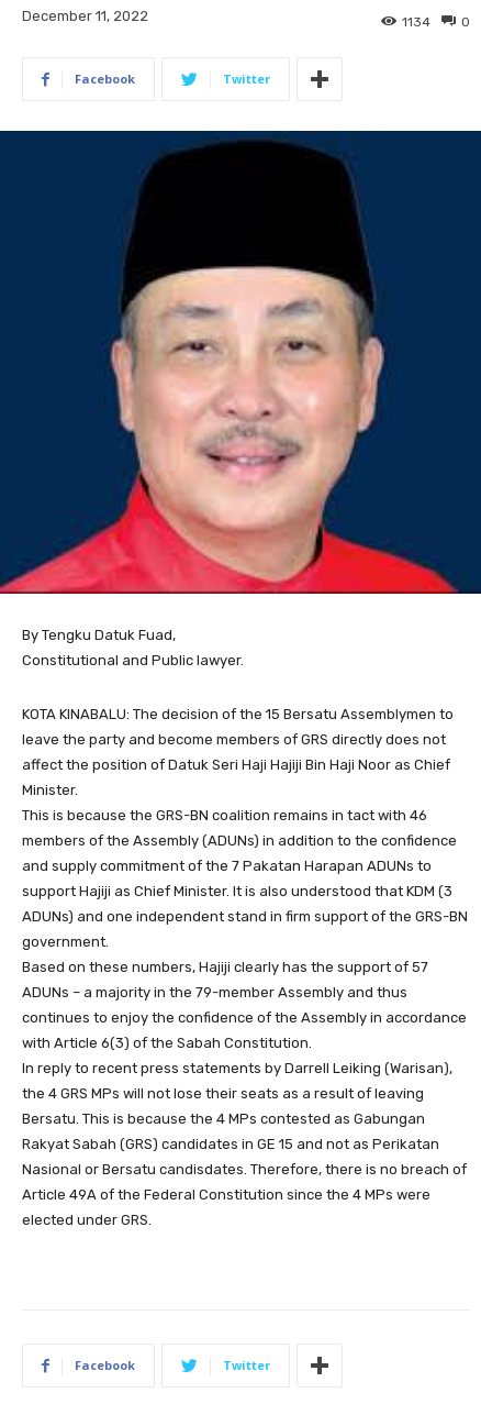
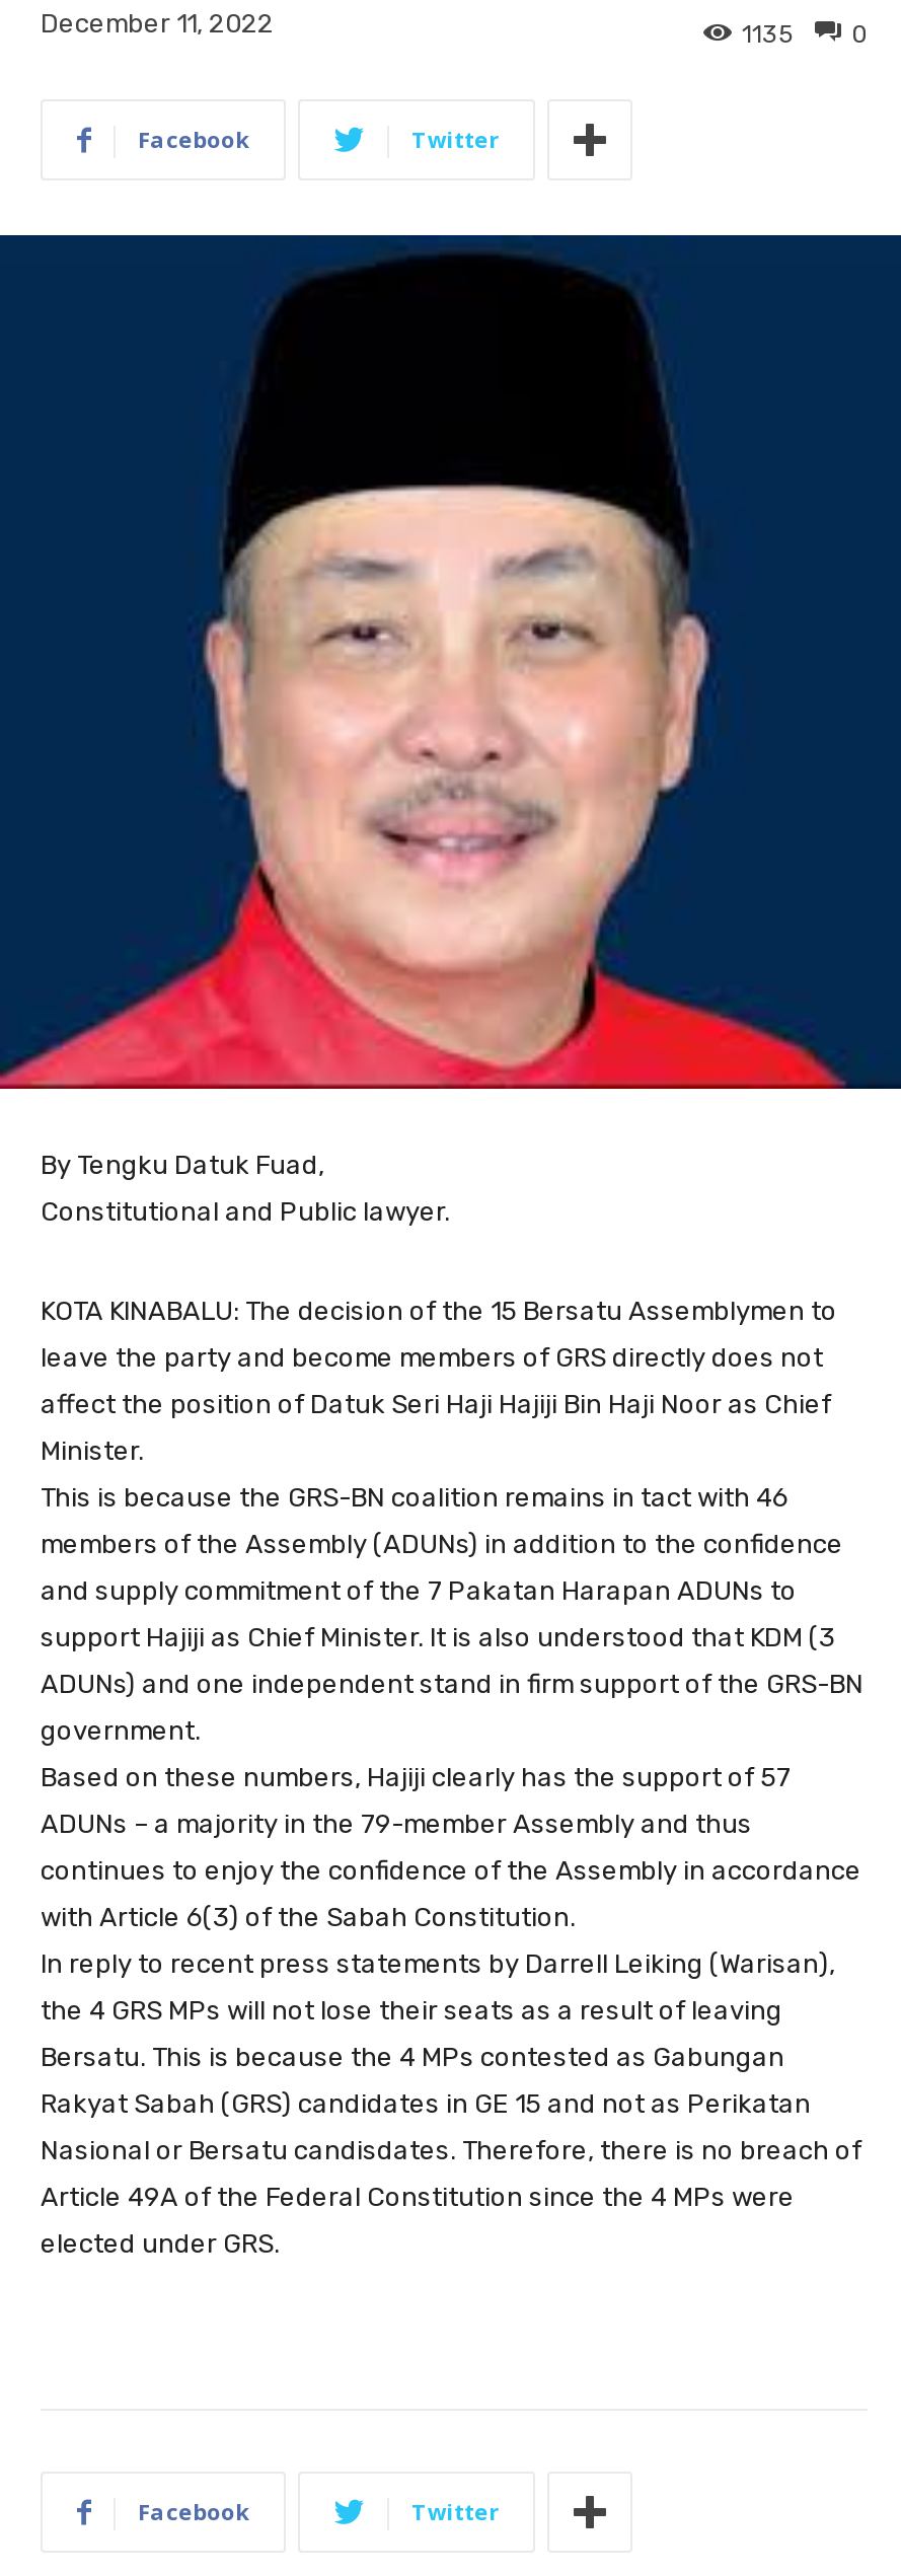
- 1134
+ 1135
